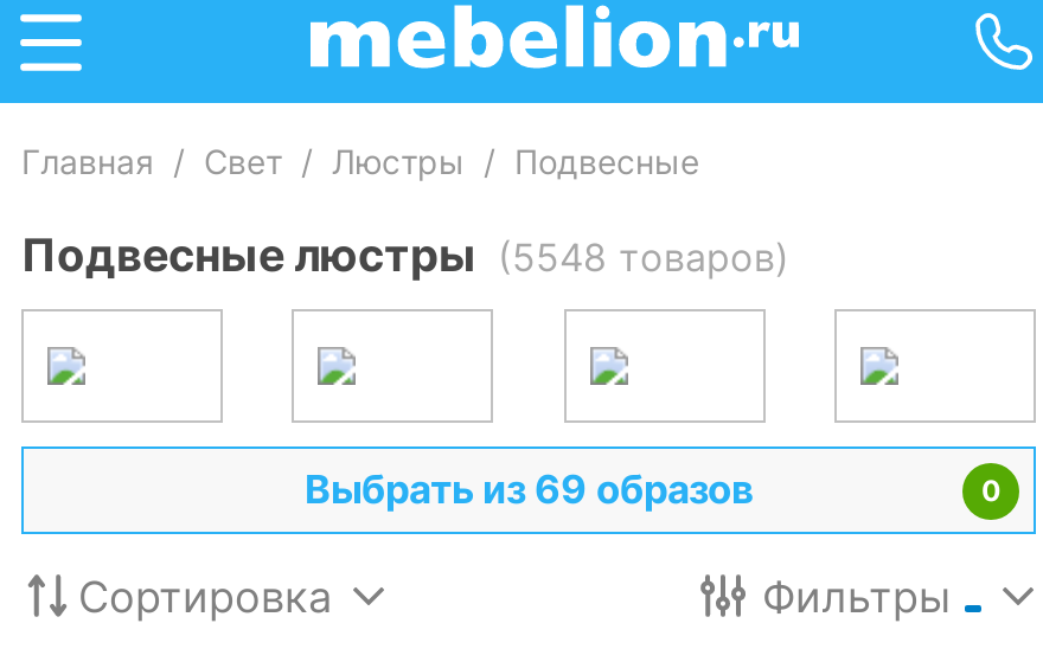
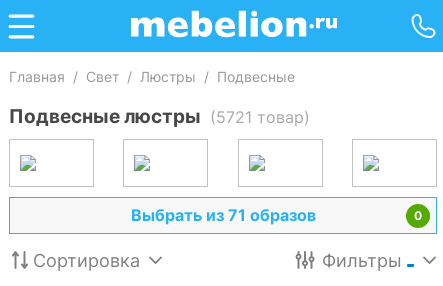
- Подвесные люстры (5548 товаров)
+ Подвесные люстры (5721 товар)

- Выбрать из 69 образов
+ Выбрать из 71 образов
